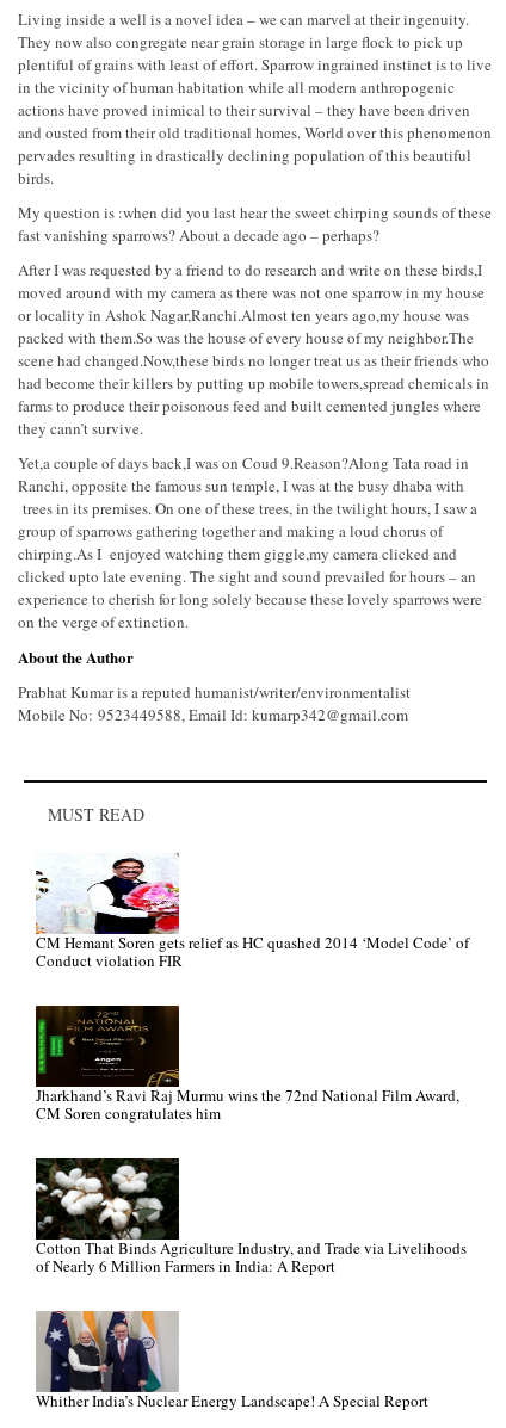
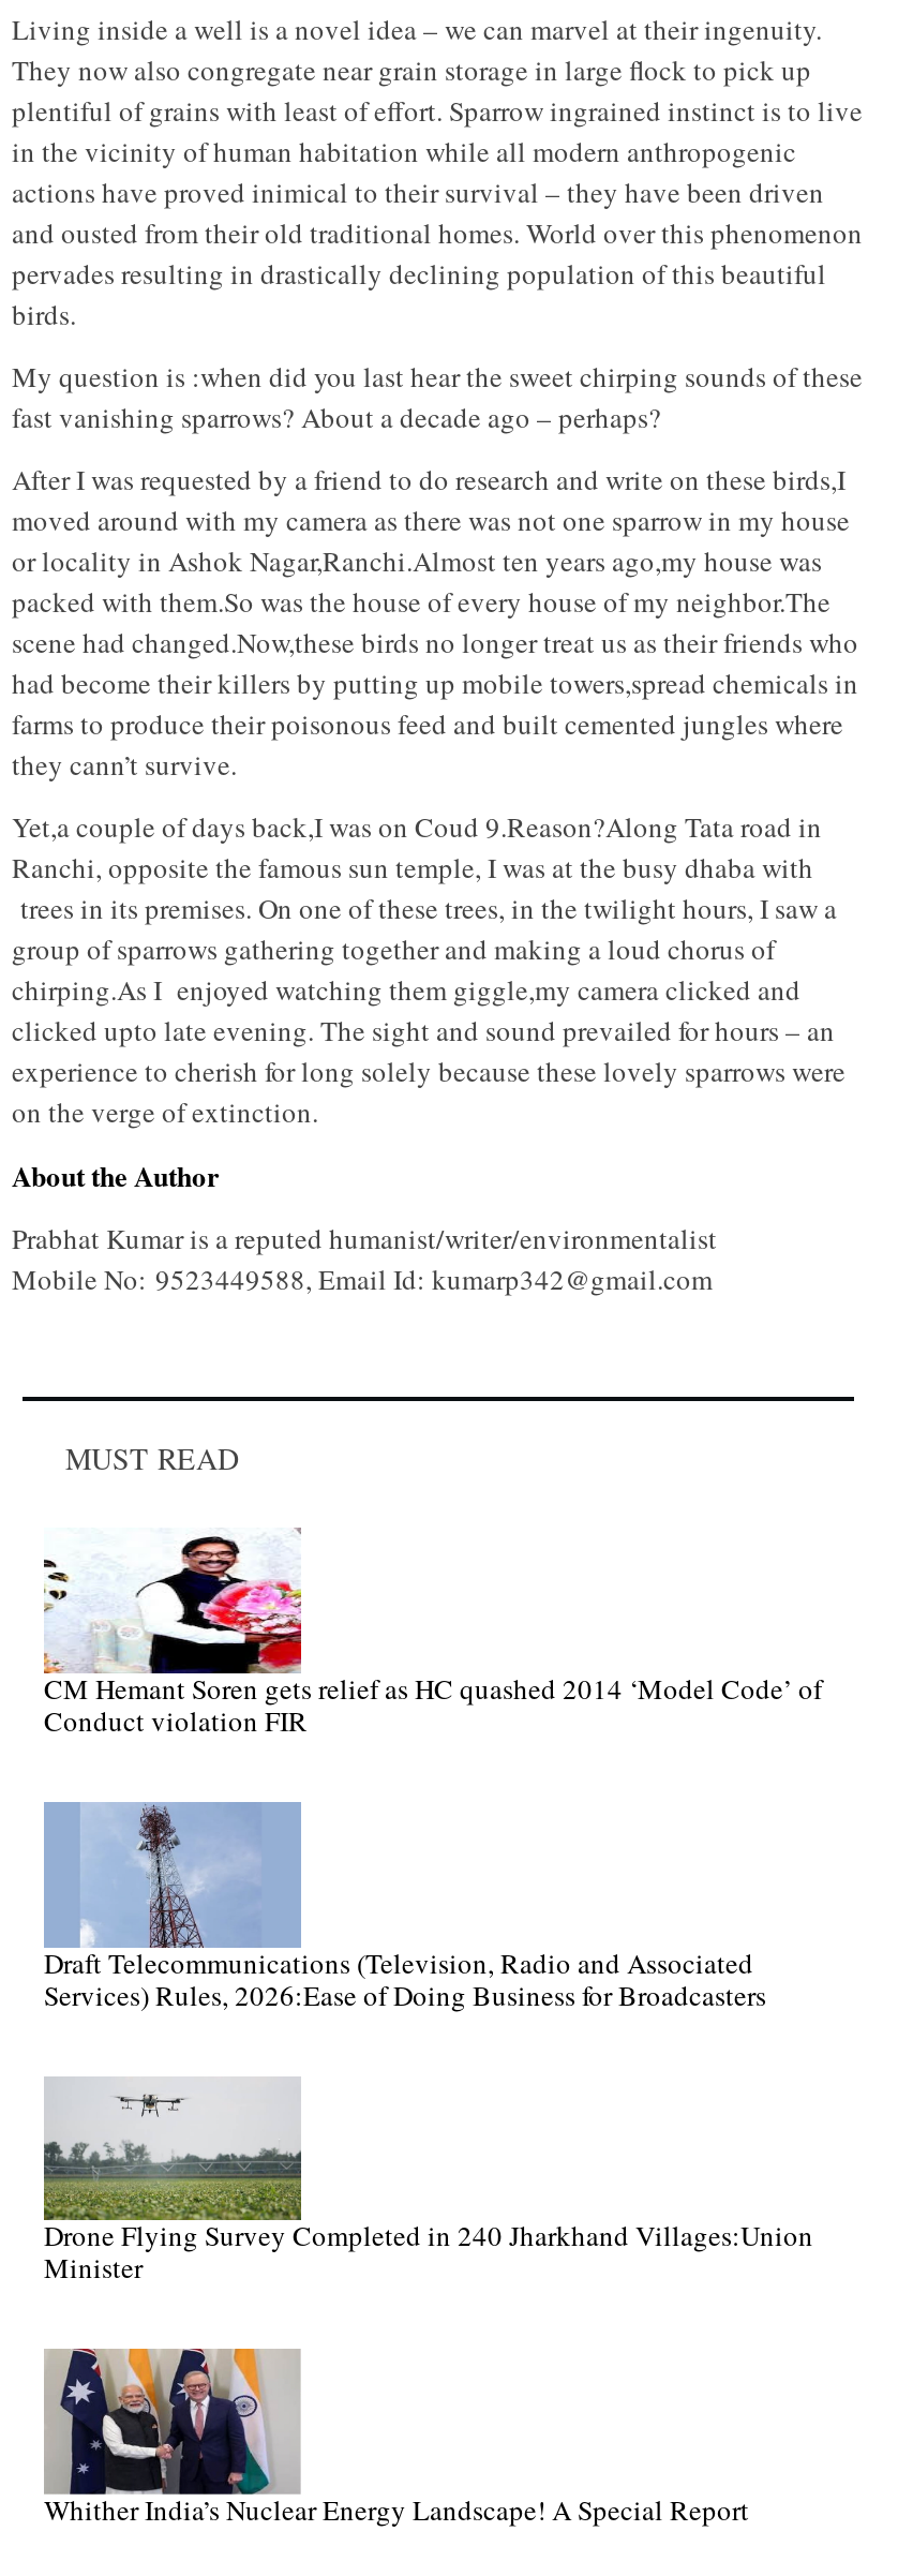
- [image]
- Jharkhand’s Ravi Raj Murmu wins the 72nd National Film Award,
- CM Soren congratulates him
+ [image]
+ Draft Telecommunications (Television, Radio and Associated
+ Services) Rules, 2026:Ease of Doing Business for Broadcasters

- [image]
- Cotton That Binds Agriculture Industry, and Trade via Livelihoods
- of Nearly 6 Million Farmers in India: A Report
+ [image]
+ Drone Flying Survey Completed in 240 Jharkhand Villages:Union
+ Minister
